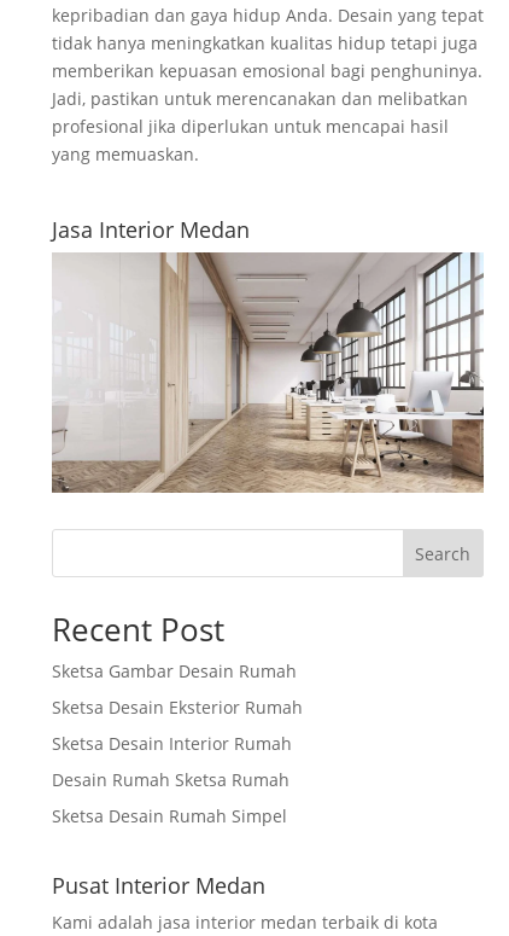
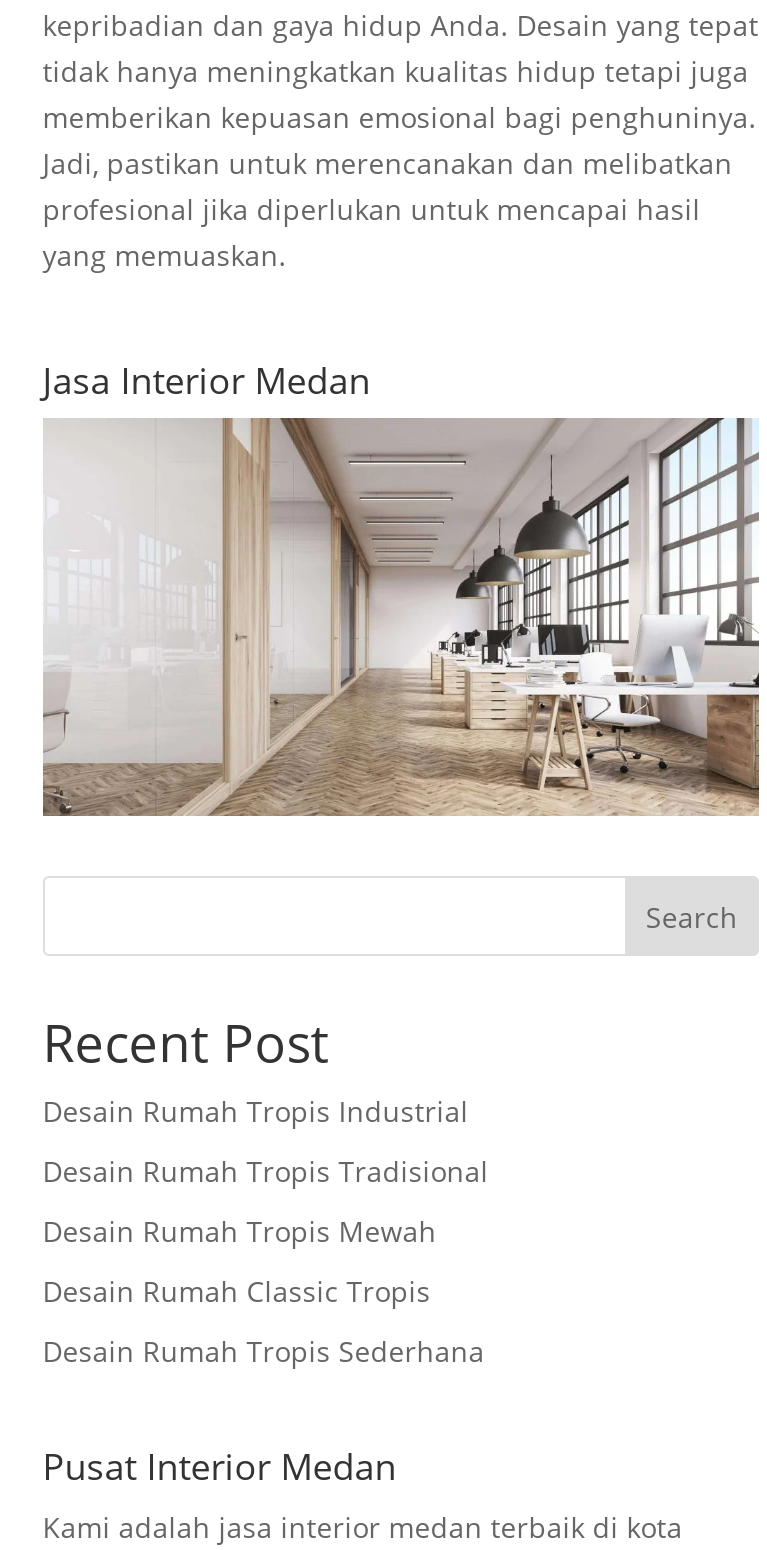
- Sketsa Gambar Desain Rumah
+ Desain Rumah Tropis Industrial

- Sketsa Desain Eksterior Rumah
+ Desain Rumah Tropis Tradisional

- Sketsa Desain Interior Rumah
+ Desain Rumah Tropis Mewah

- Desain Rumah Sketsa Rumah
+ Desain Rumah Classic Tropis

- Sketsa Desain Rumah Simpel
+ Desain Rumah Tropis Sederhana
